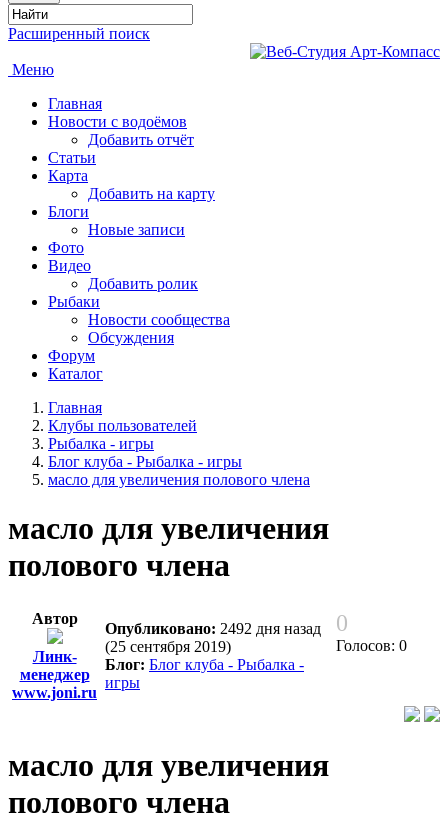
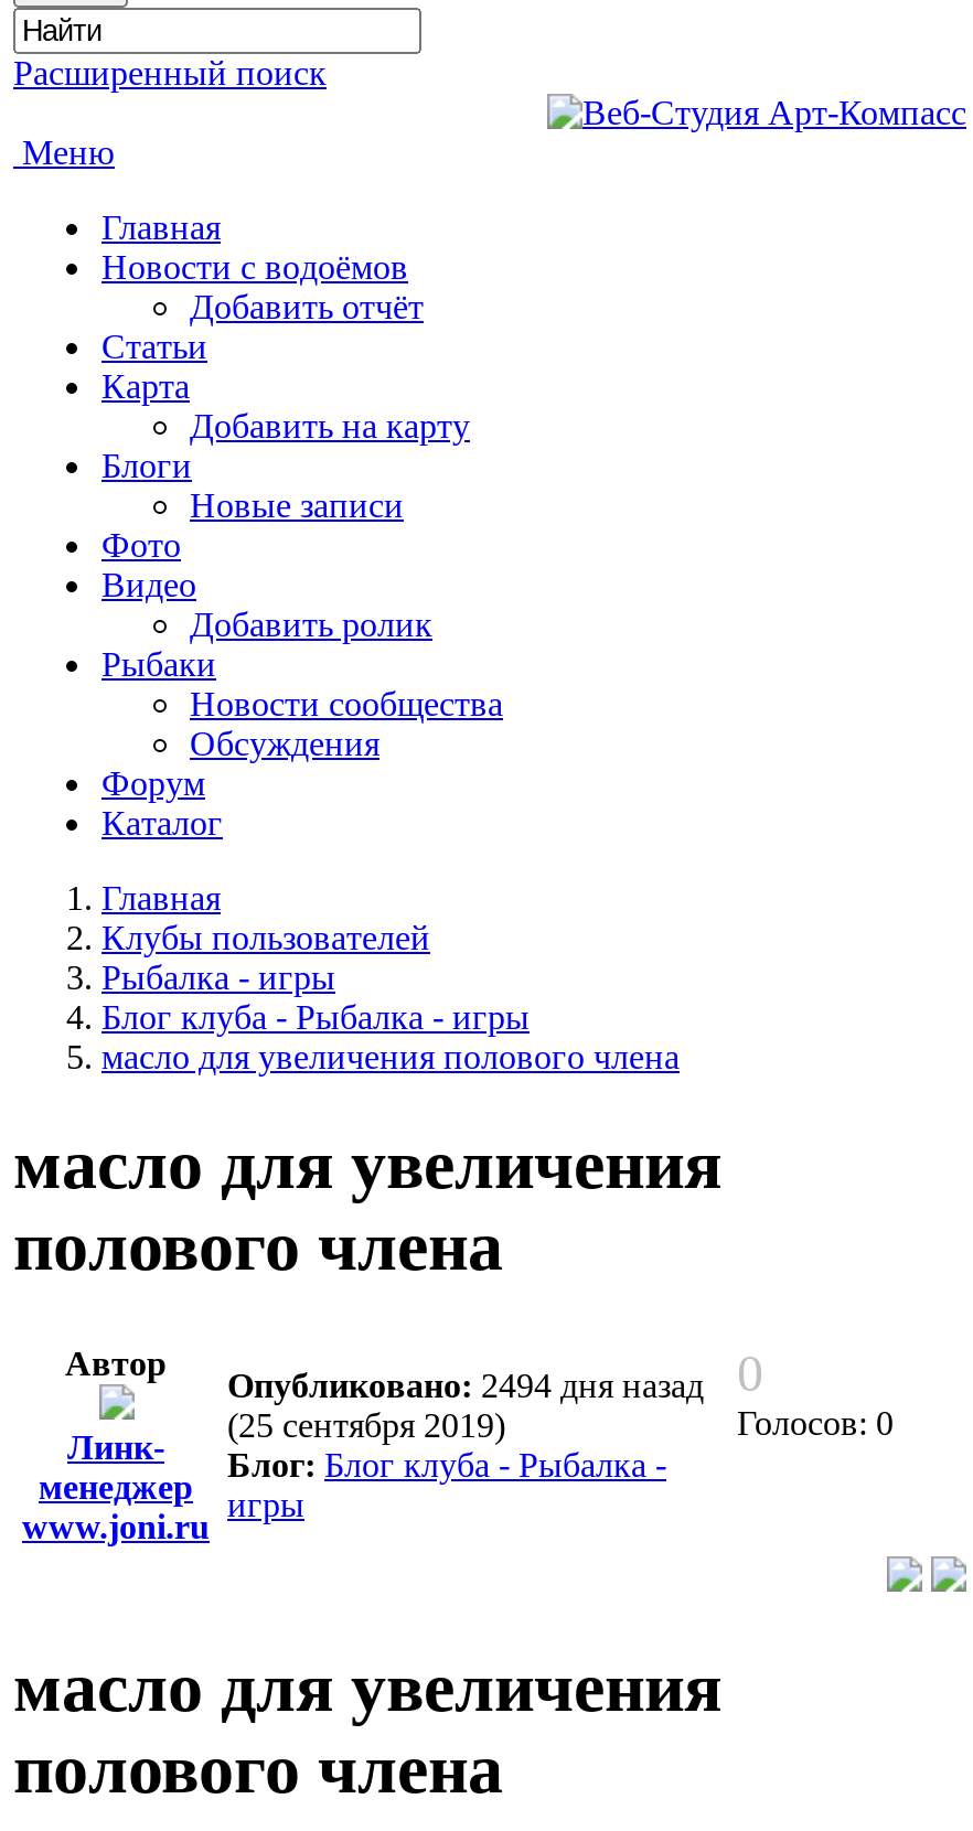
- Опубликовано: 2492 дня назад
+ Опубликовано: 2494 дня назад
